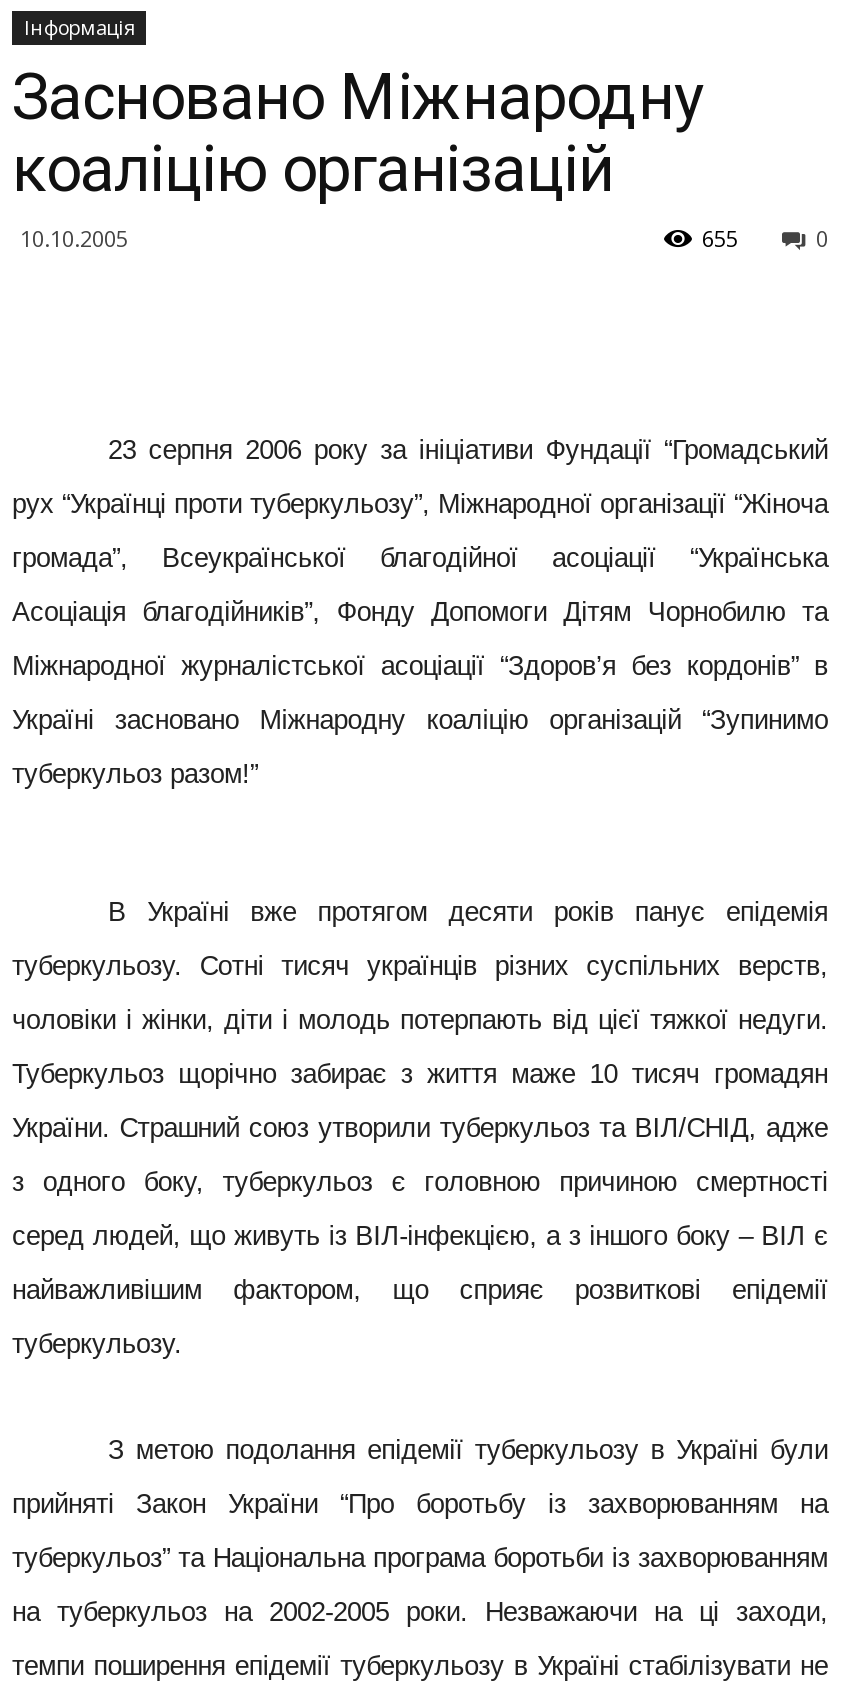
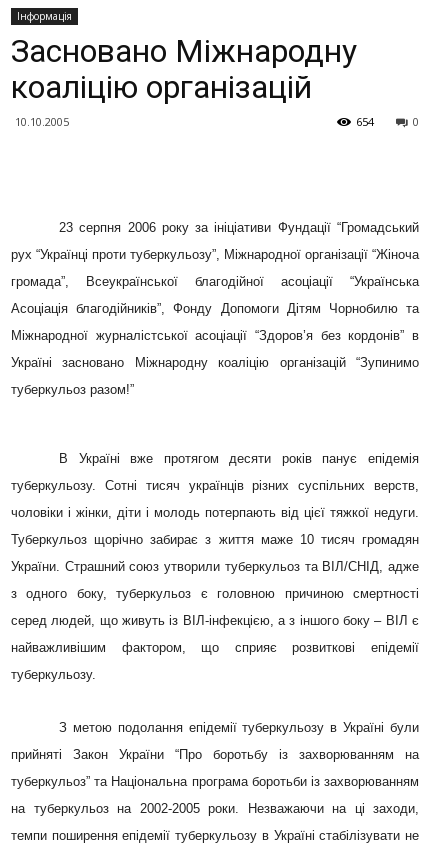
- 655
+ 654
